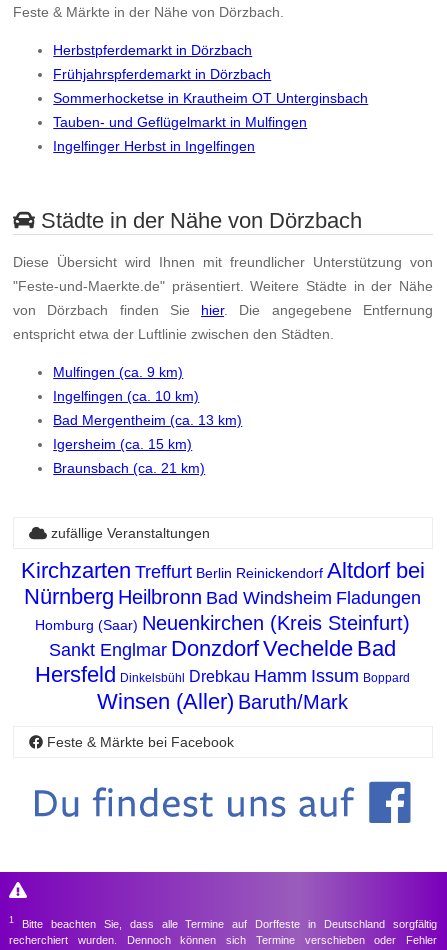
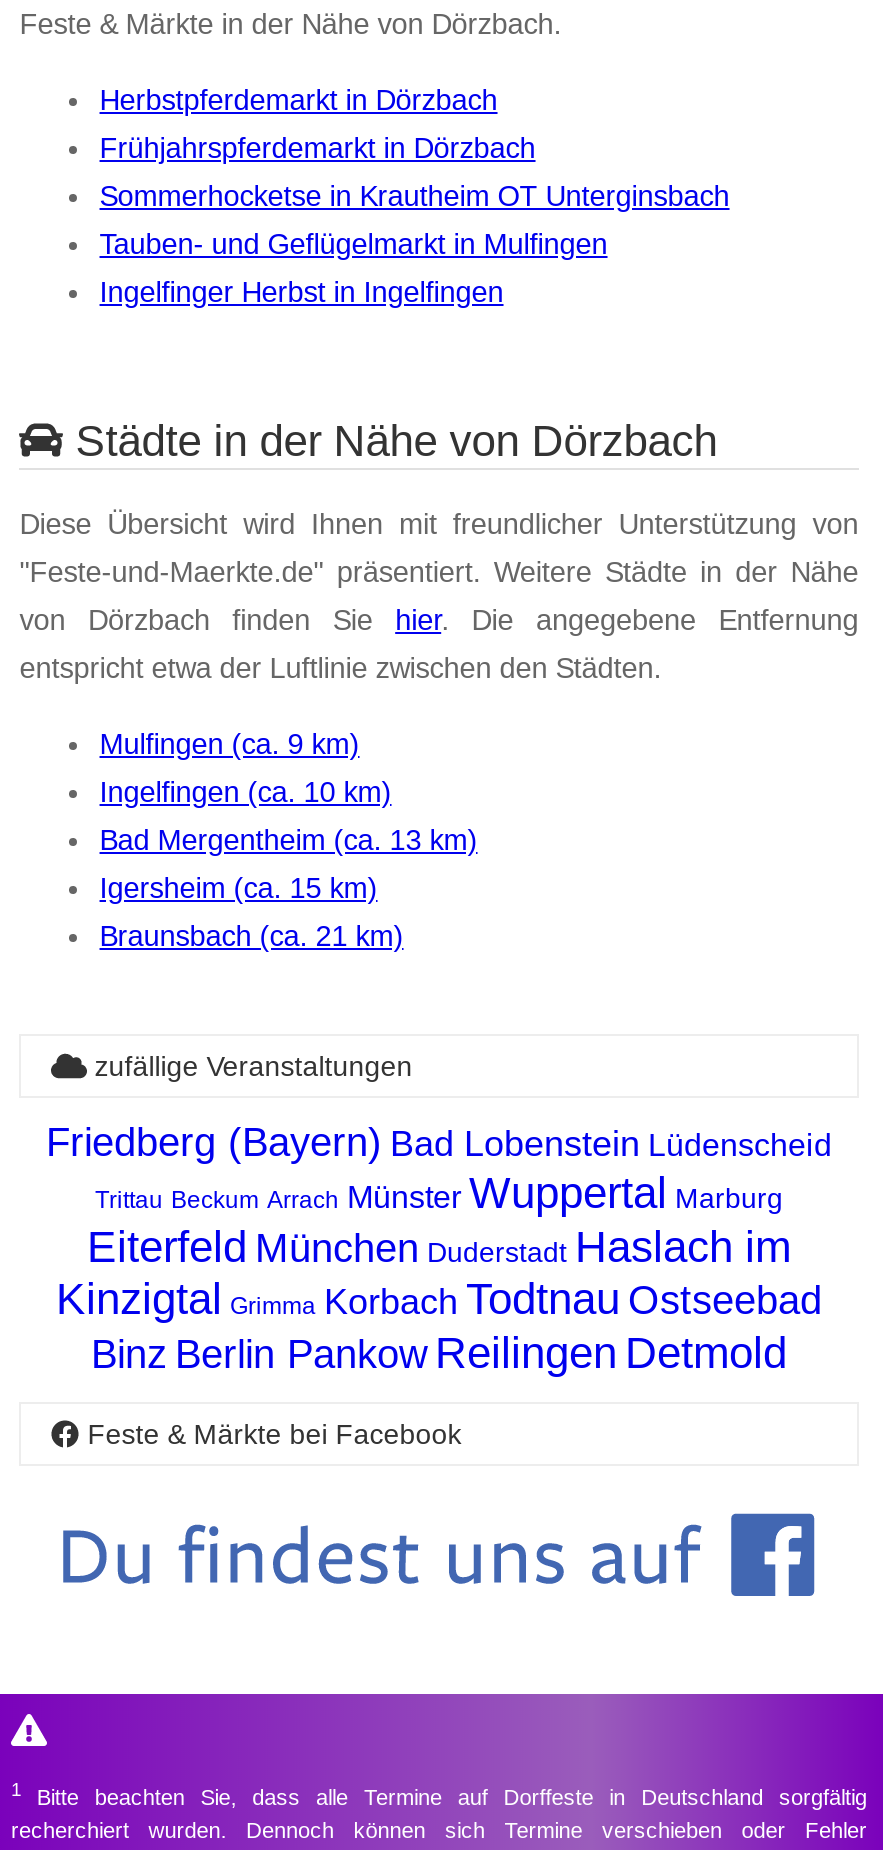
- Kirchzarten Treffurt Berlin Reinickendorf Altdorf bei
- Nürnberg Heilbronn Bad Windsheim Fladungen
- Homburg (Saar) Neuenkirchen (Kreis Steinfurt)
- Sankt Englmar Donzdorf Vechelde Bad
- Hersfeld Dinkelsbühl Drebkau Hamm Issum Boppard
- Winsen (Aller) Baruth/Mark
+ Friedberg (Bayern) Bad Lobenstein Lüdenscheid
+ Trittau Beckum Arrach Münster Wuppertal Marburg
+ Eiterfeld München Duderstadt Haslach im
+ Kinzigtal Grimma Korbach Todtnau Ostseebad
+ Binz Berlin Pankow Reilingen Detmold
